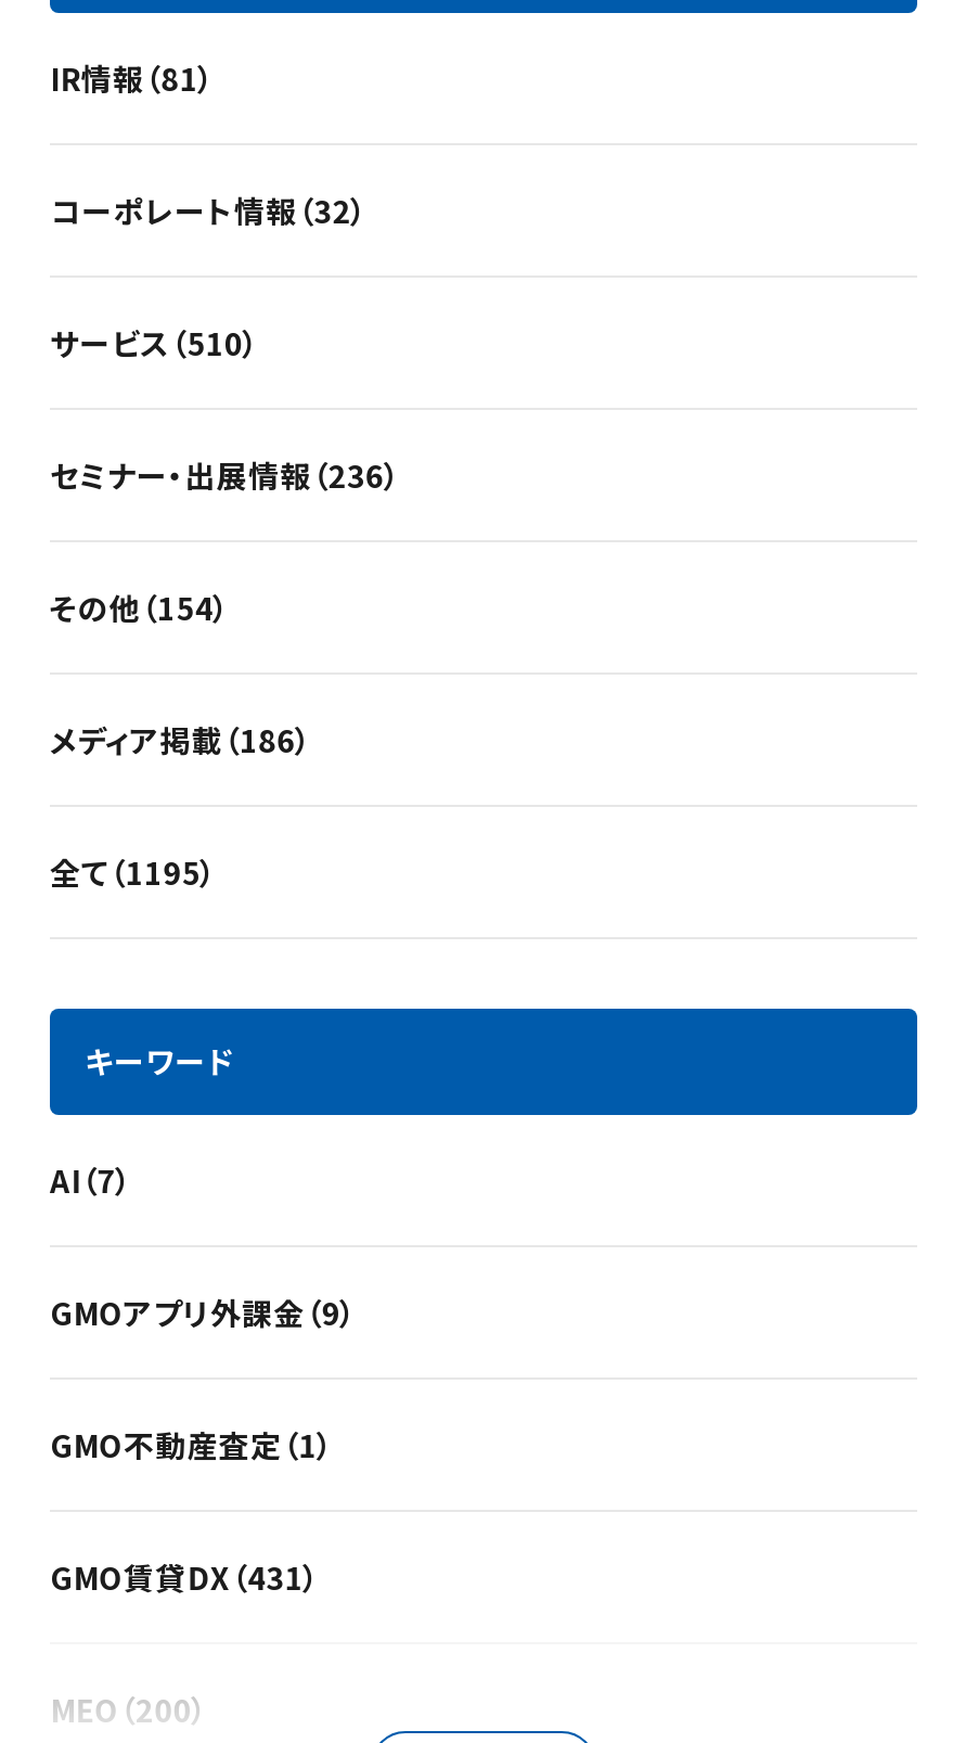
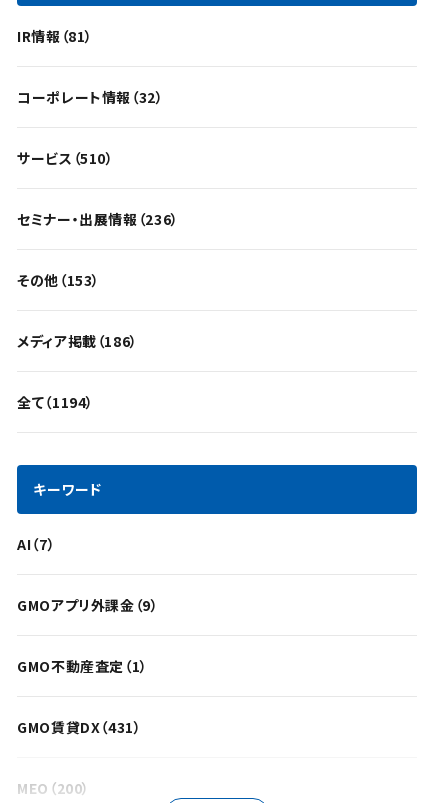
- その他（154）
+ その他（153）

- 全て（1195）
+ 全て（1194）
